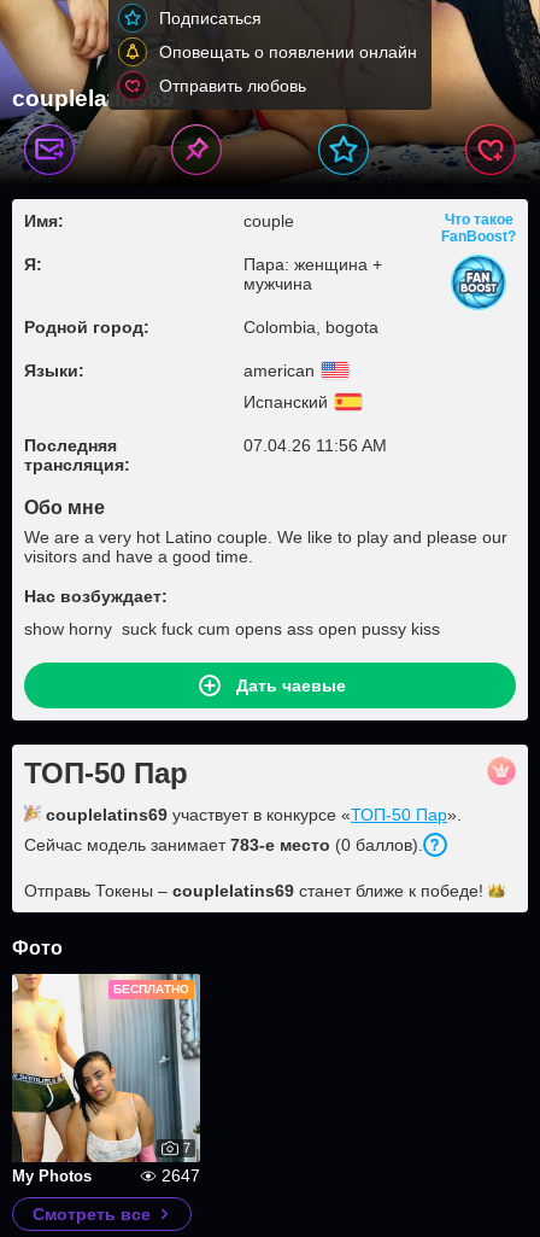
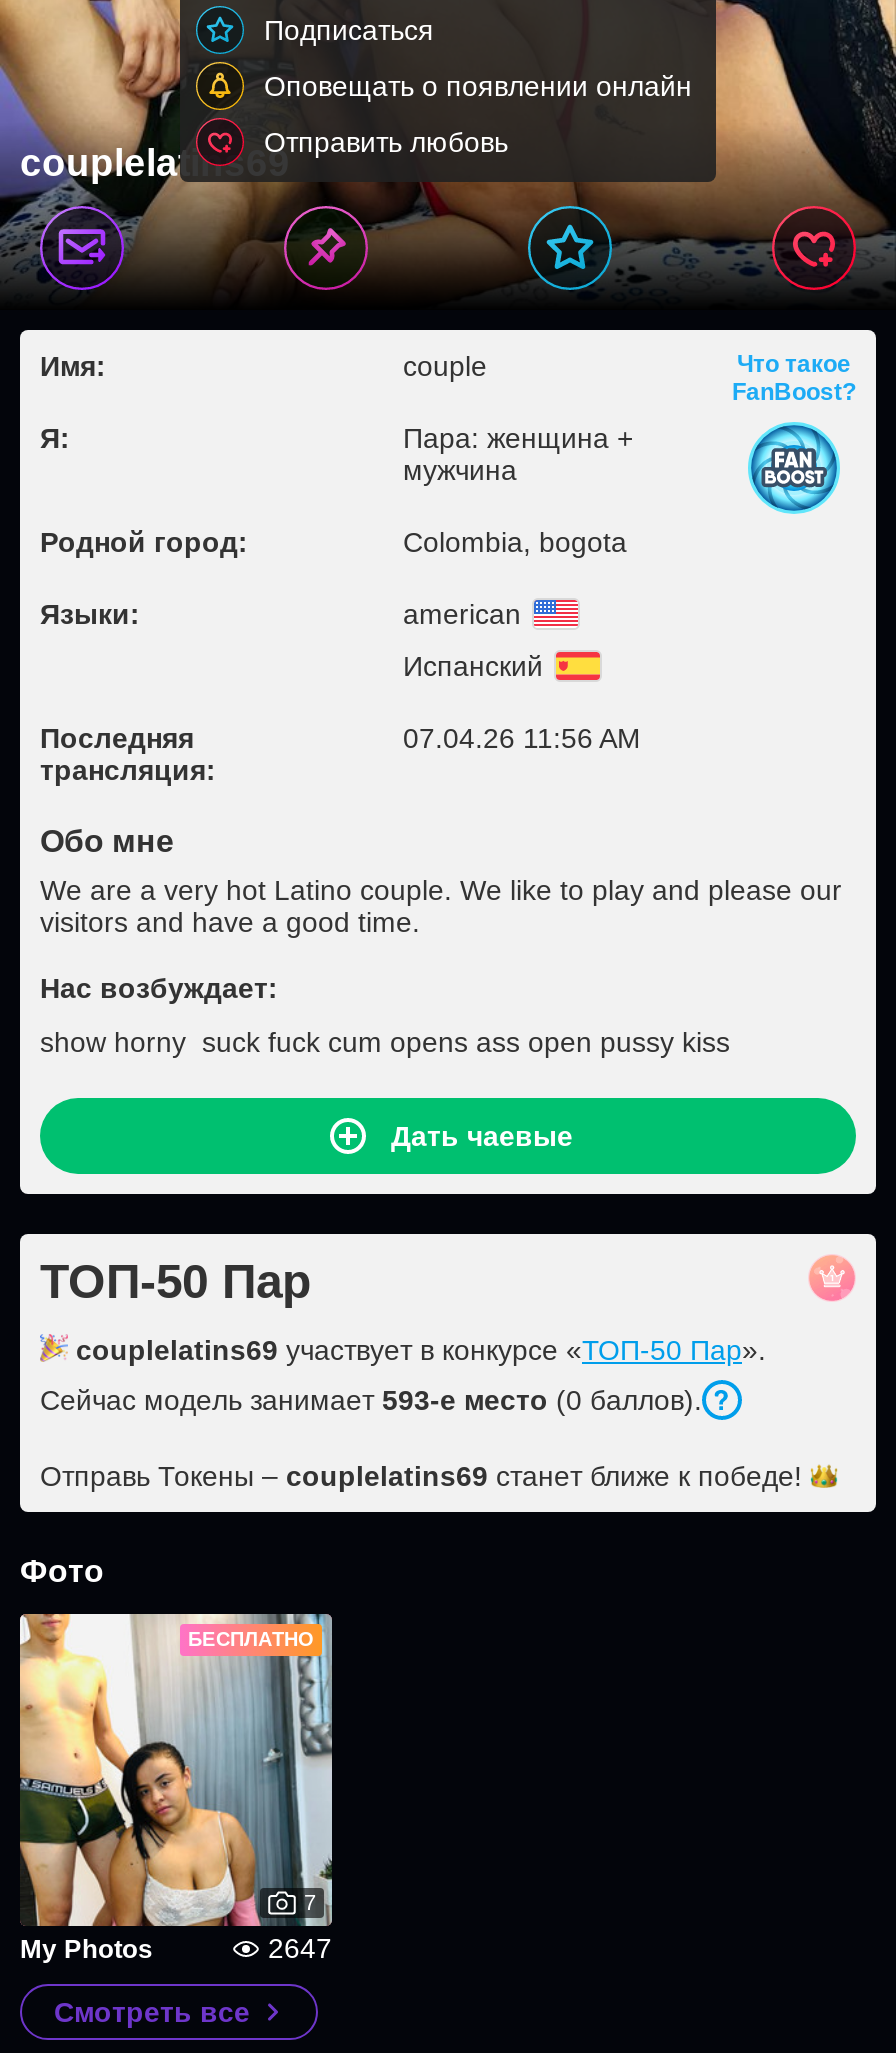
- Сейчас модель занимает 783-е место (0 баллов).
+ Сейчас модель занимает 593-е место (0 баллов).
